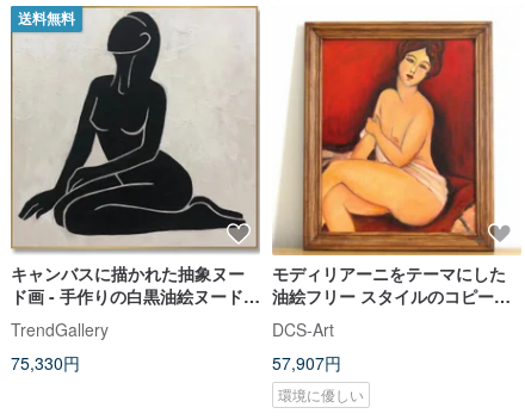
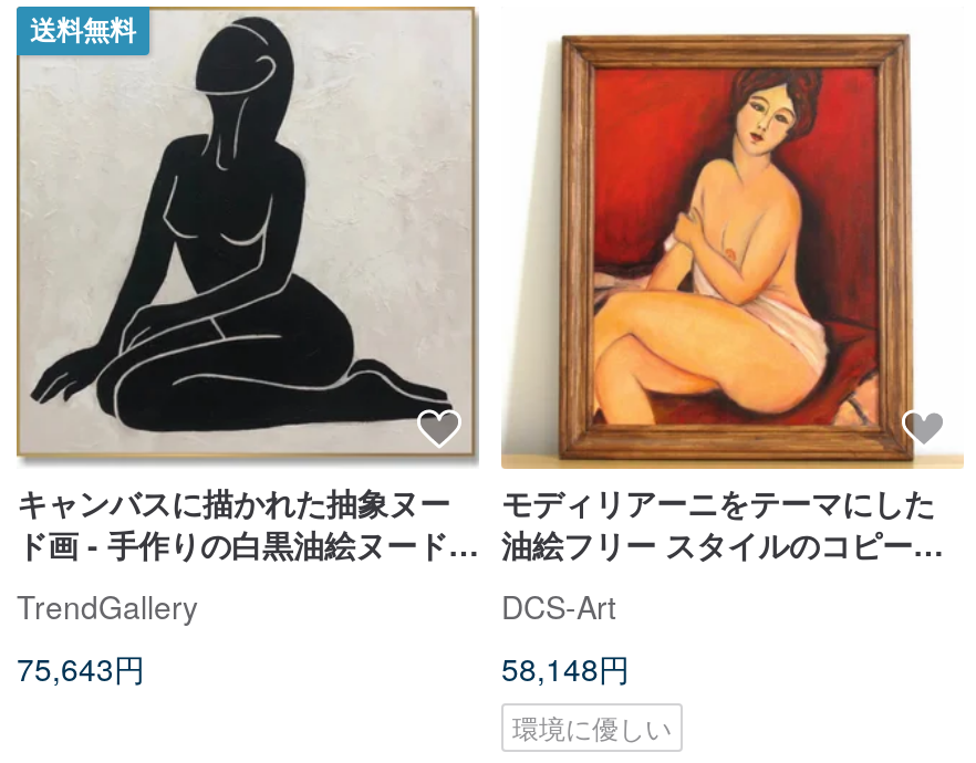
- 75,330円
+ 75,643円

- 57,907円
+ 58,148円
